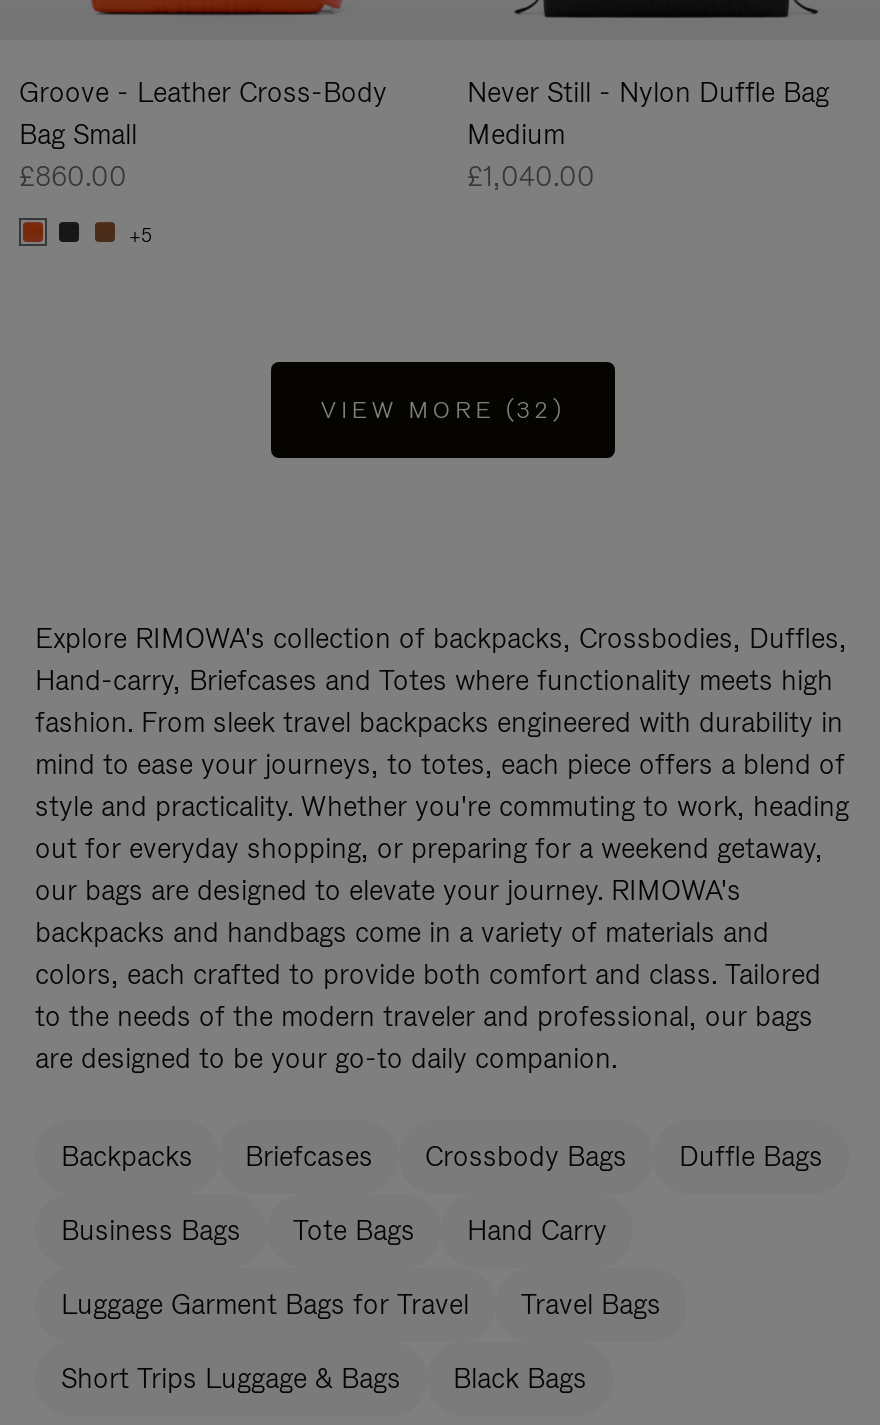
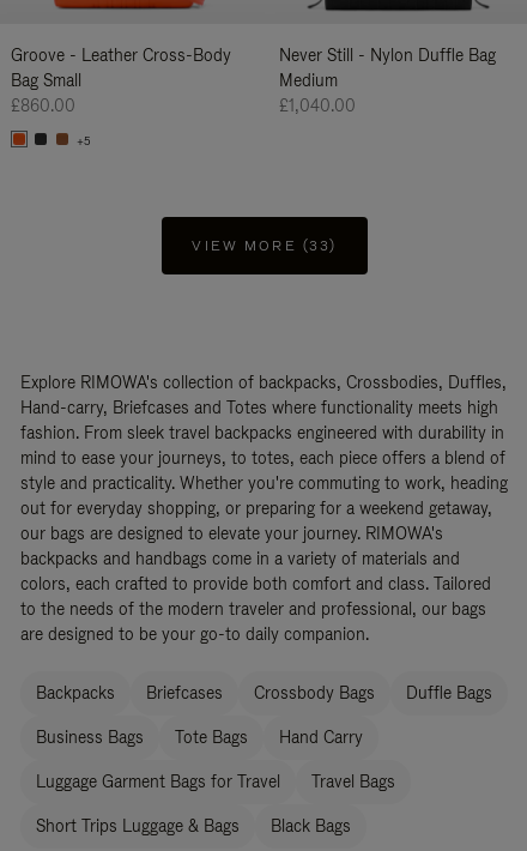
- VIEW MORE (32)
+ VIEW MORE (33)
